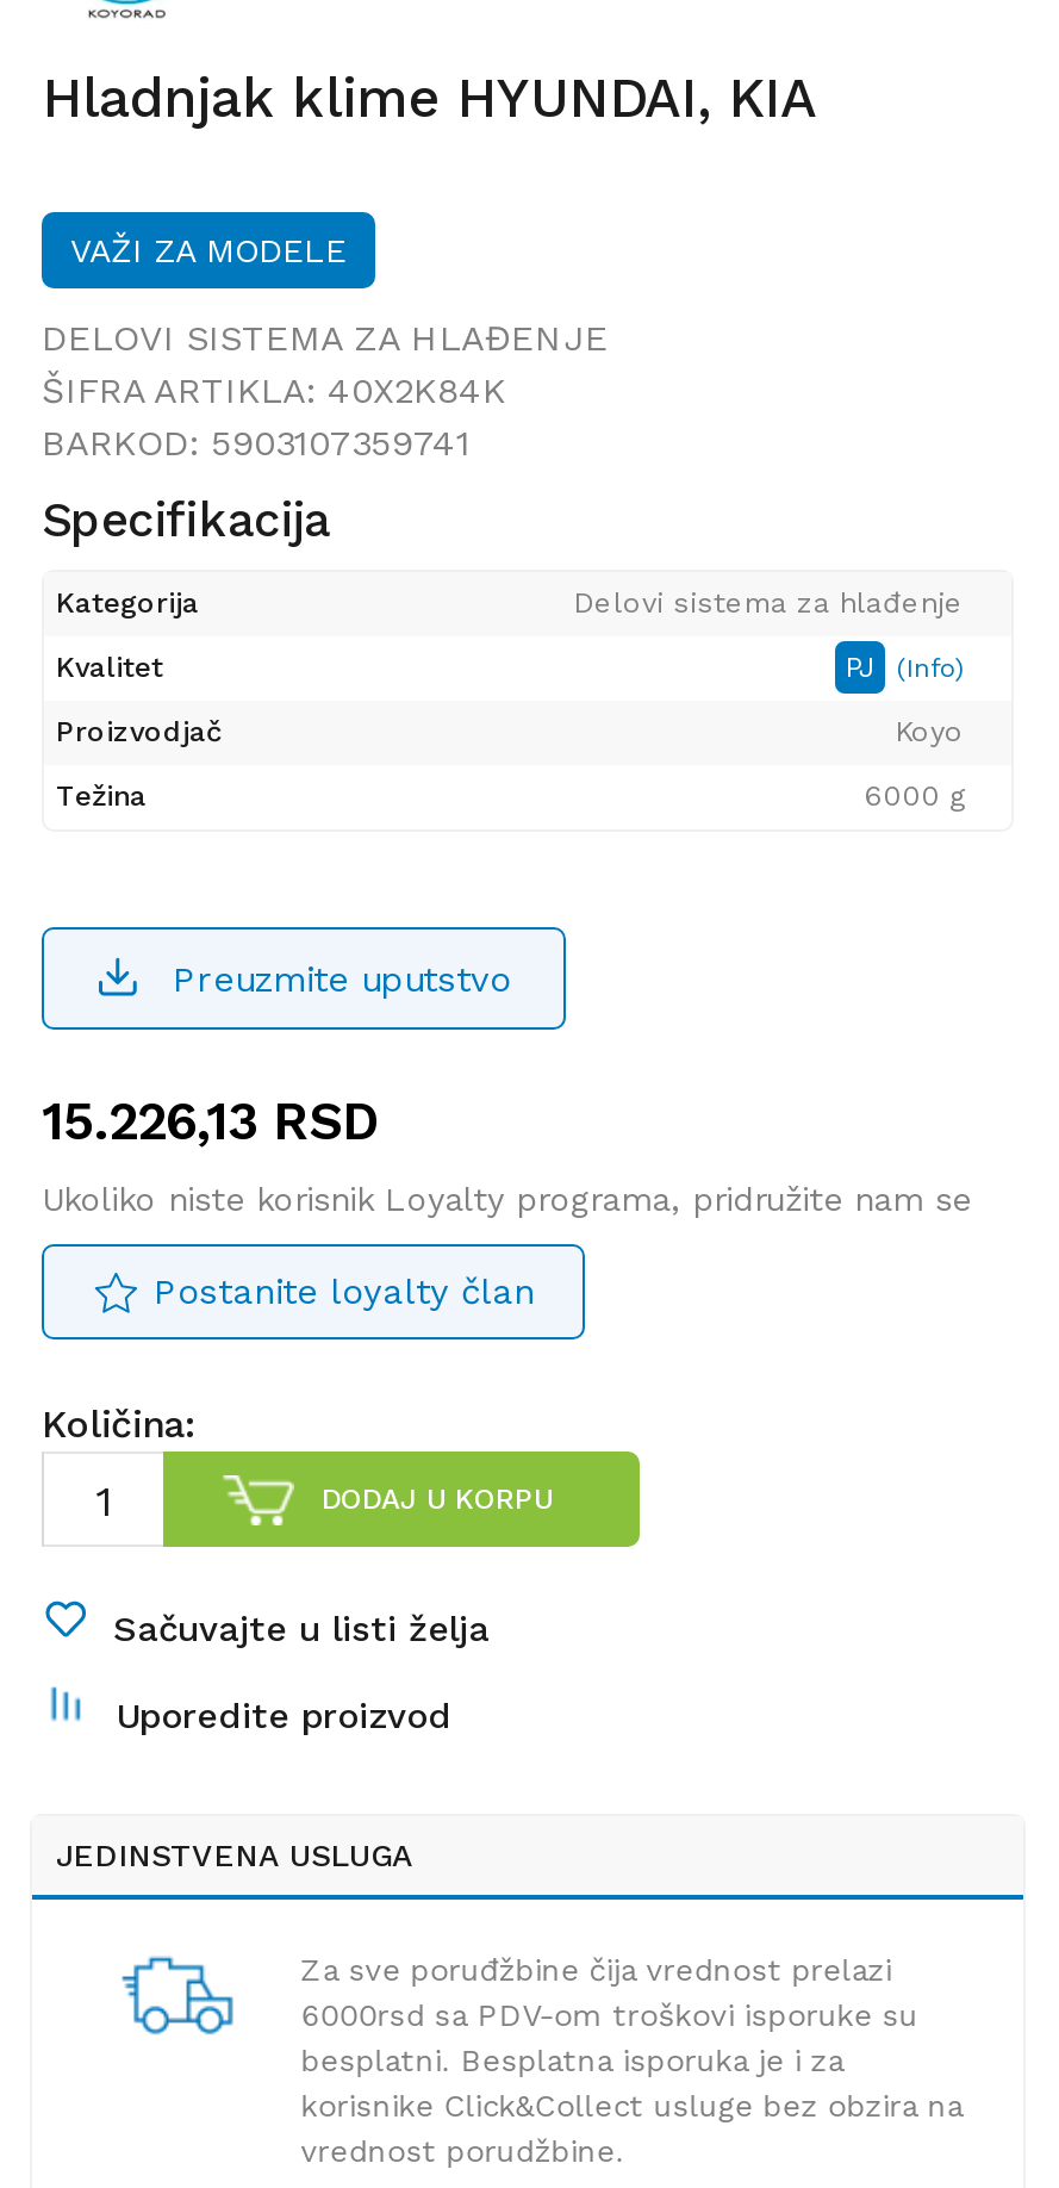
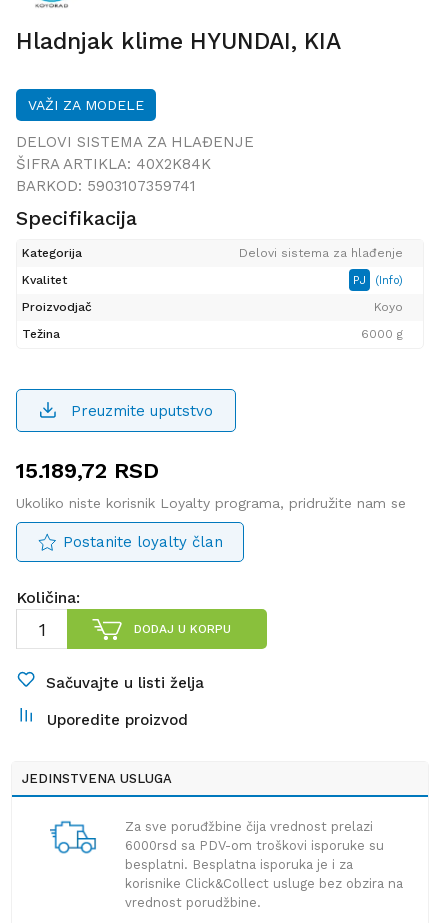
- 15.226,13 RSD
+ 15.189,72 RSD
